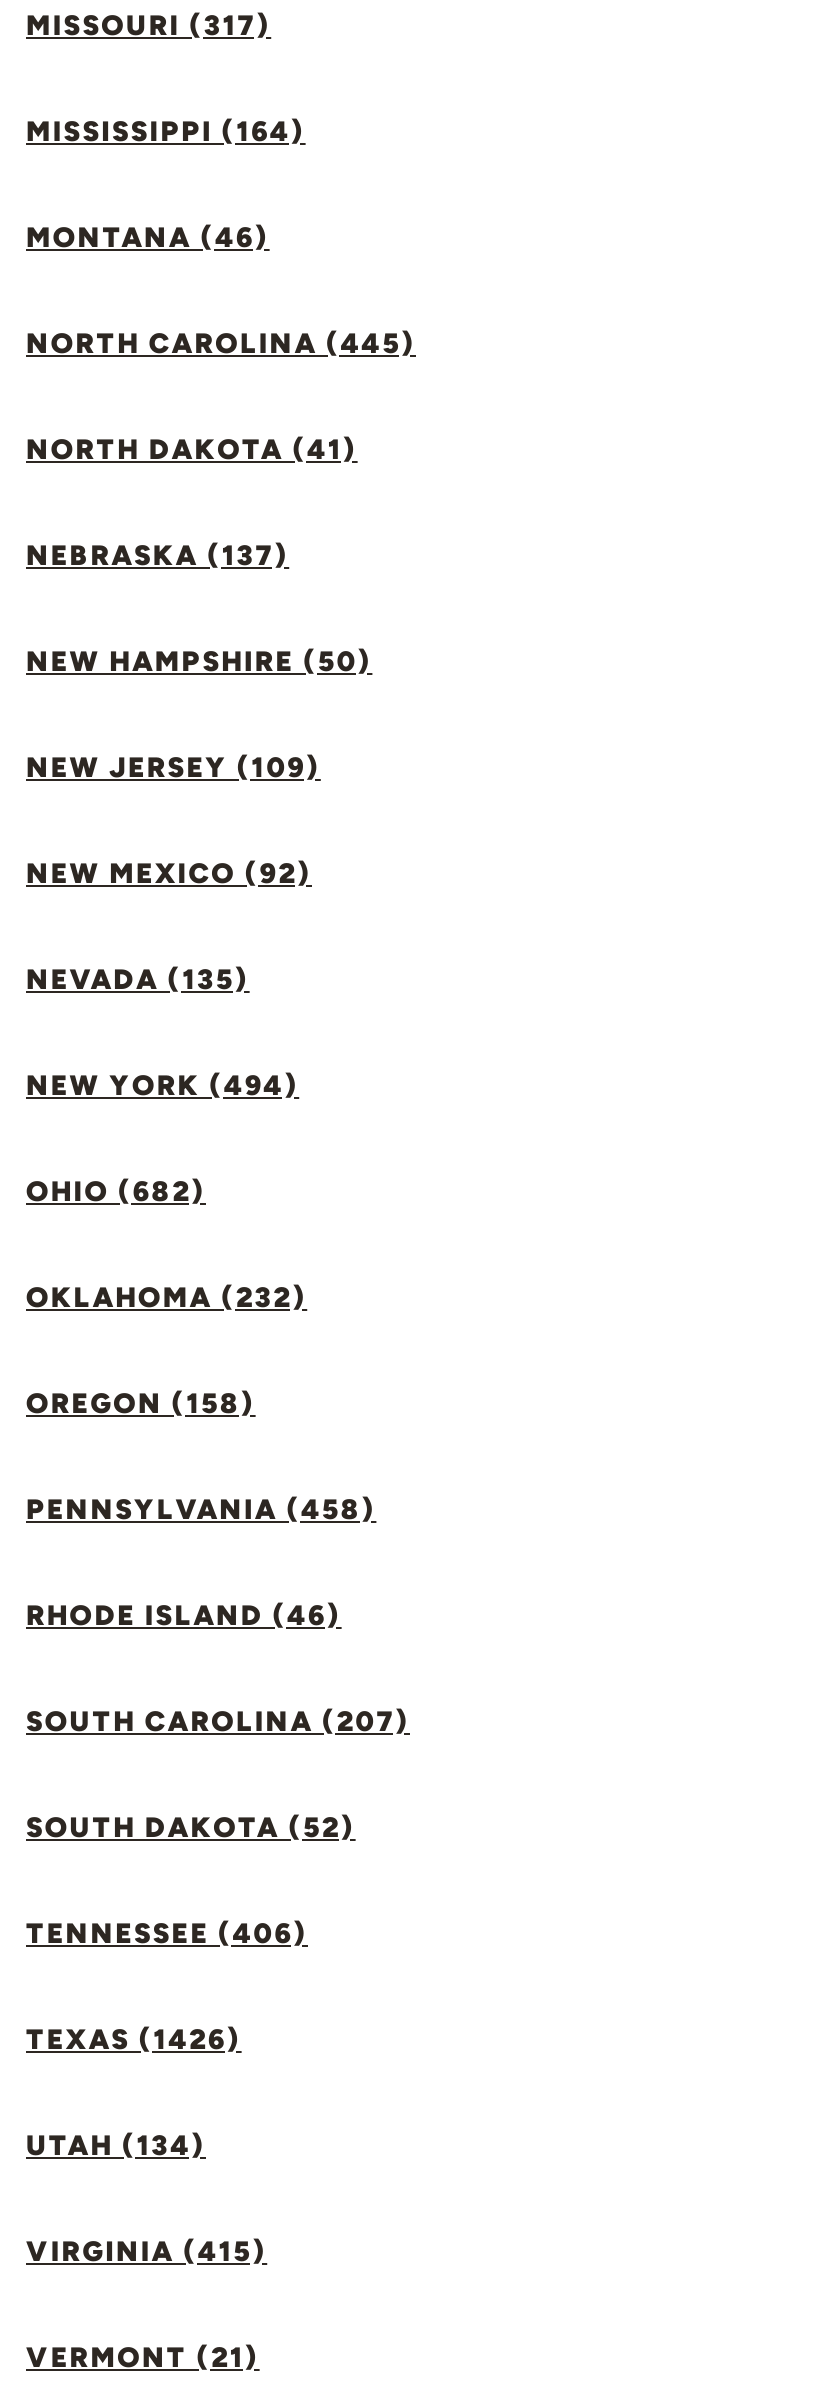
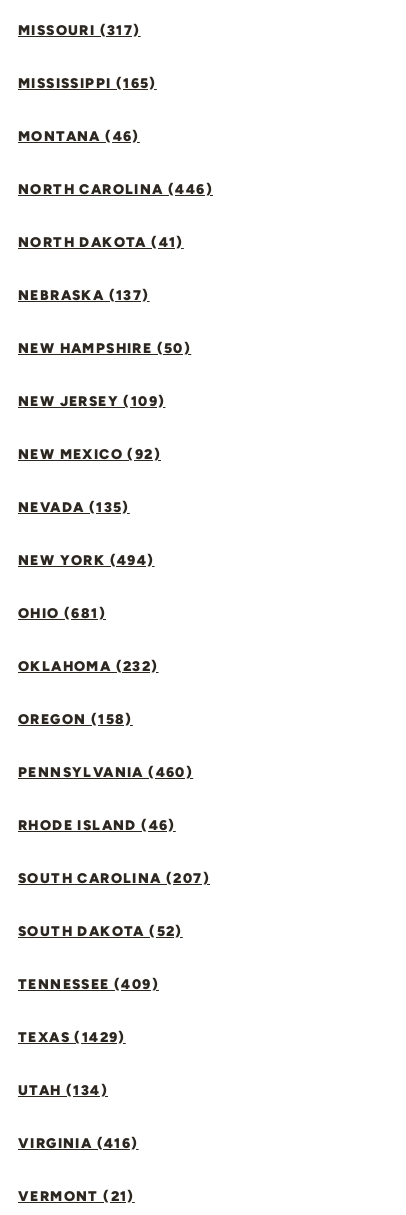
- MISSISSIPPI (164)
+ MISSISSIPPI (165)

- NORTH CAROLINA (445)
+ NORTH CAROLINA (446)

- OHIO (682)
+ OHIO (681)

- PENNSYLVANIA (458)
+ PENNSYLVANIA (460)

- TENNESSEE (406)
+ TENNESSEE (409)

- TEXAS (1426)
+ TEXAS (1429)

- VIRGINIA (415)
+ VIRGINIA (416)
